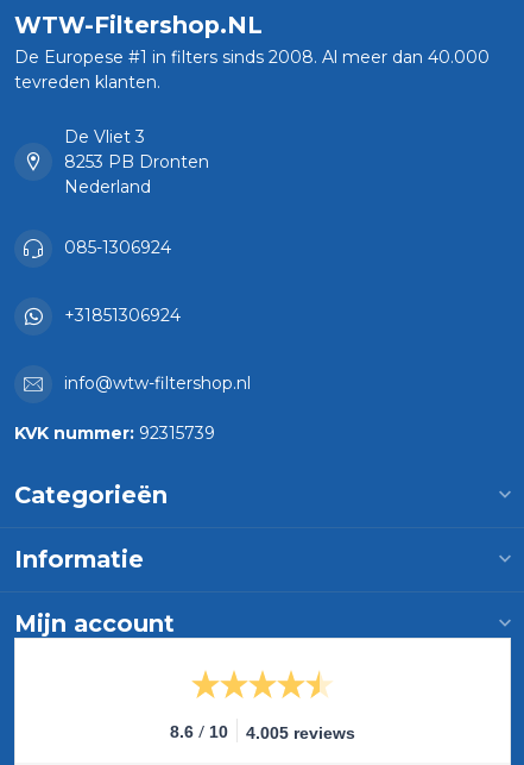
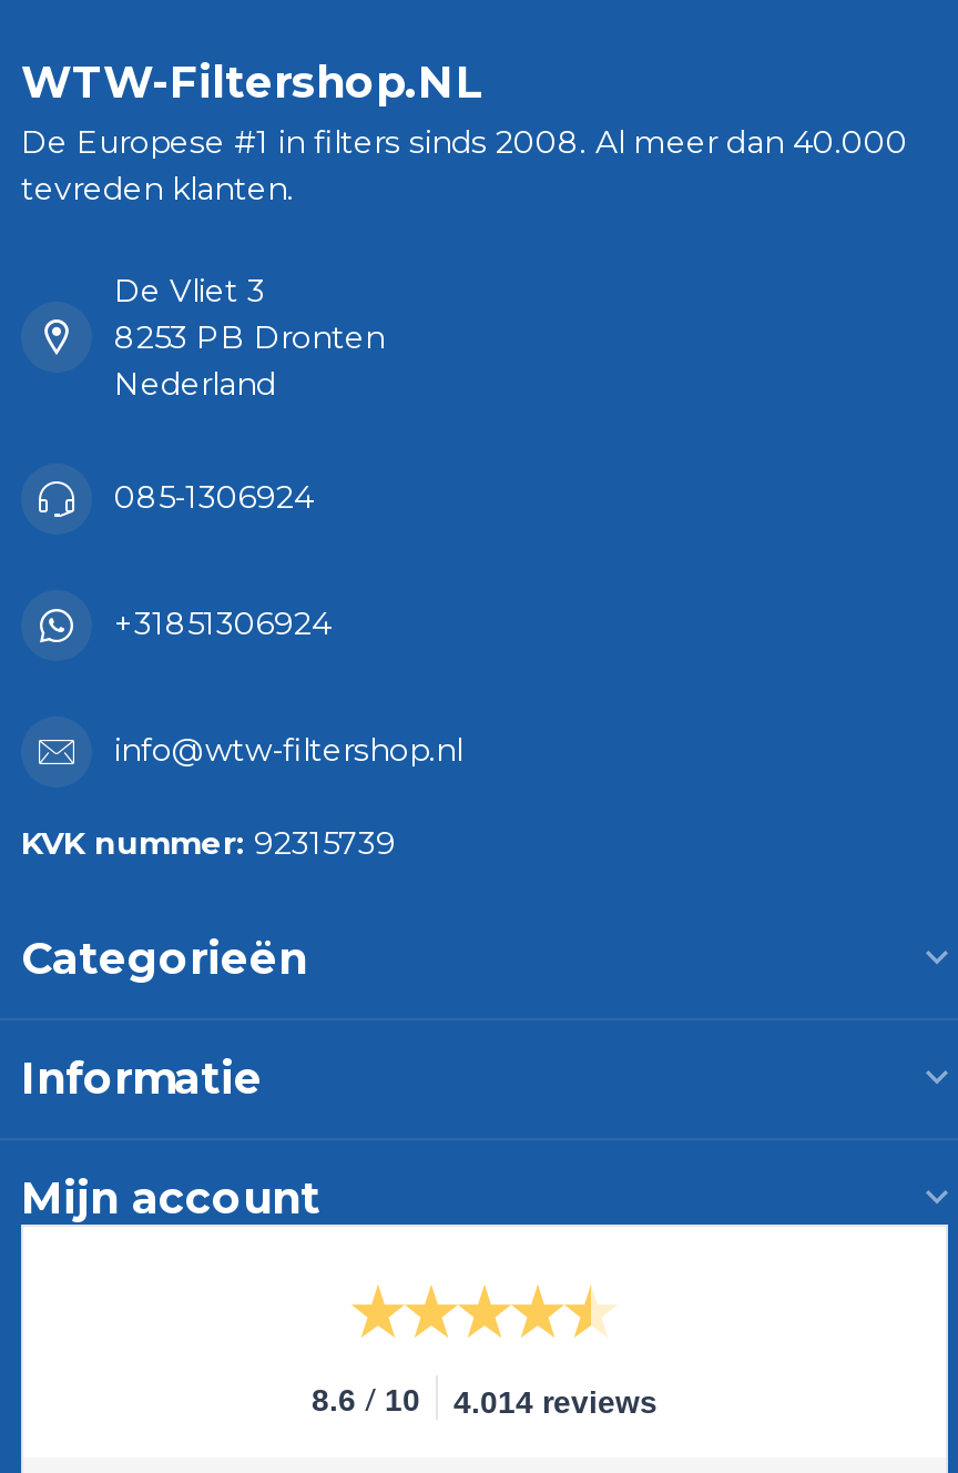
- 8.6 / 10 4.005 reviews
+ 8.6 / 10 4.014 reviews
